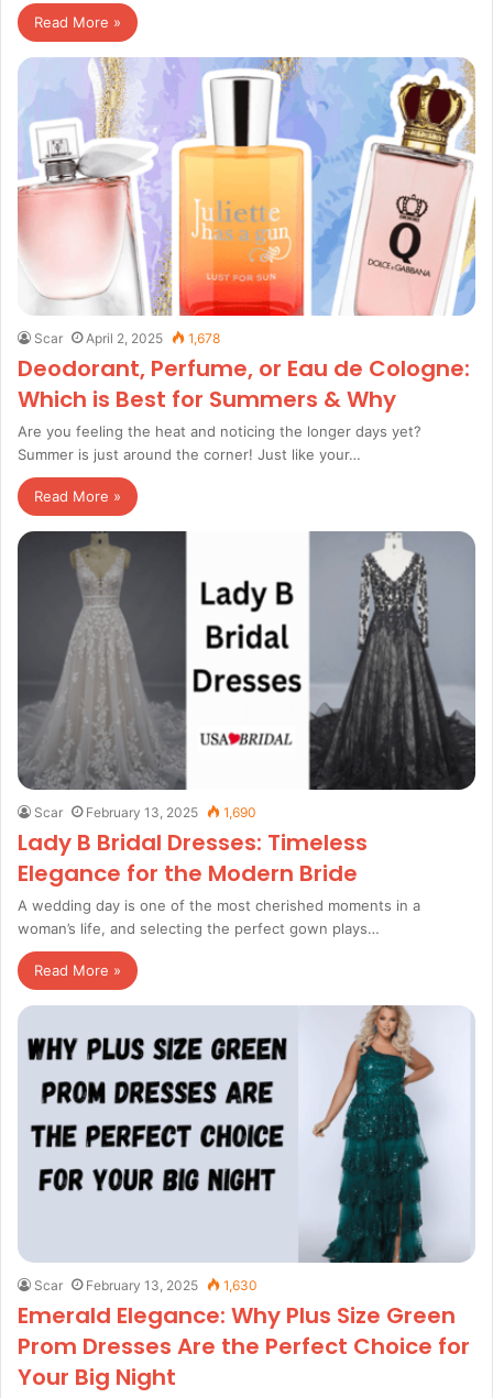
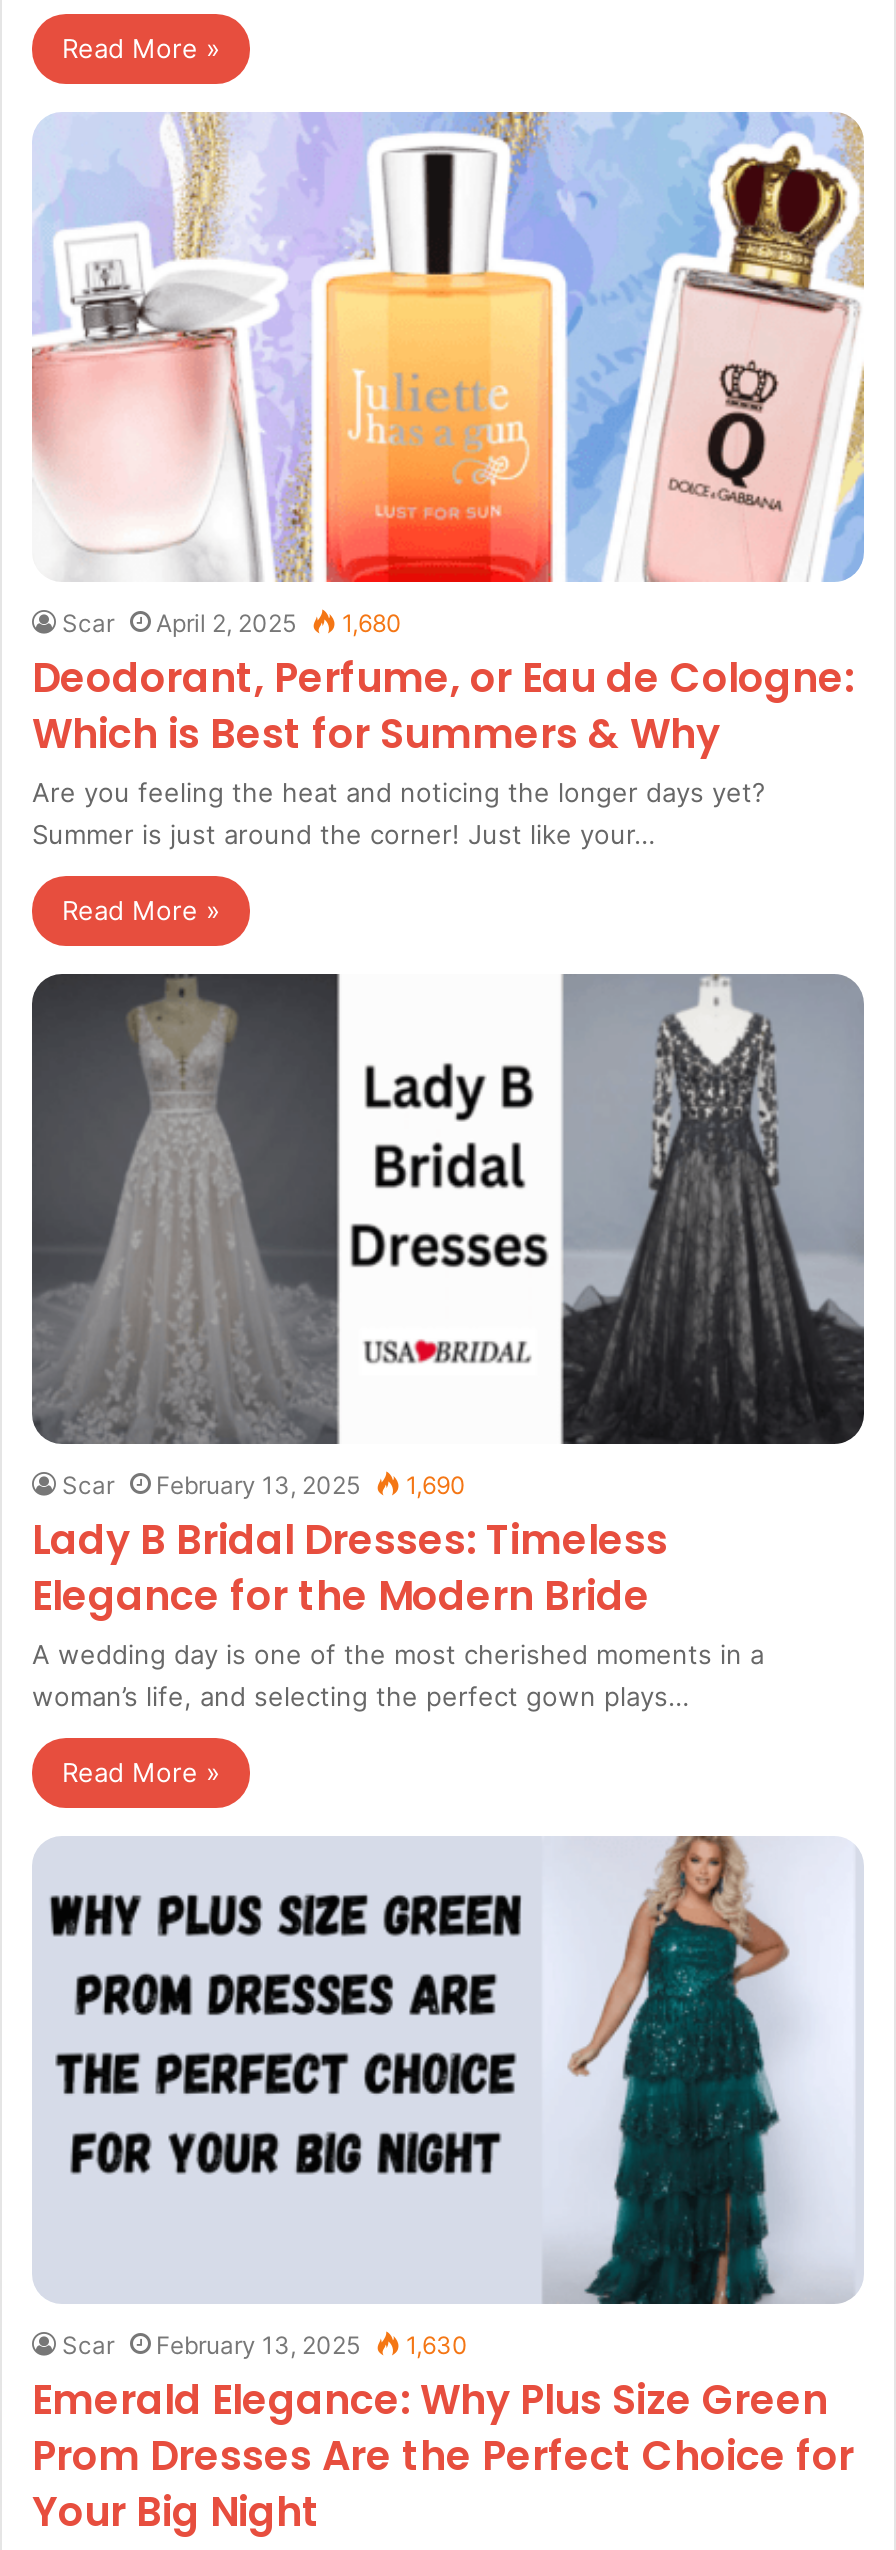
- Scar April 2, 2025 1,678
+ Scar April 2, 2025 1,680
